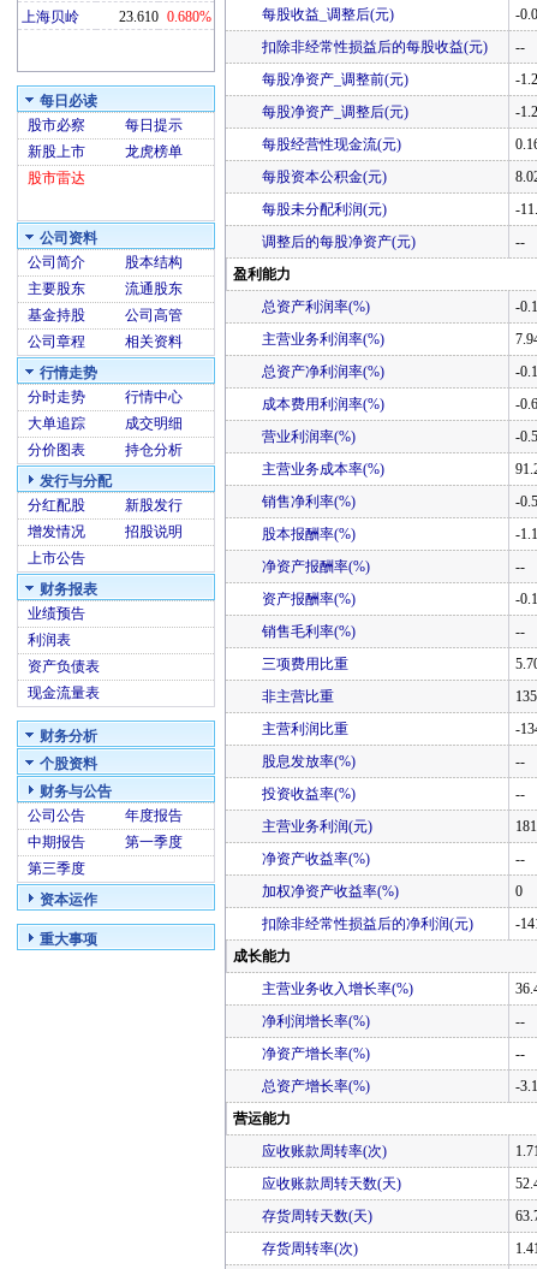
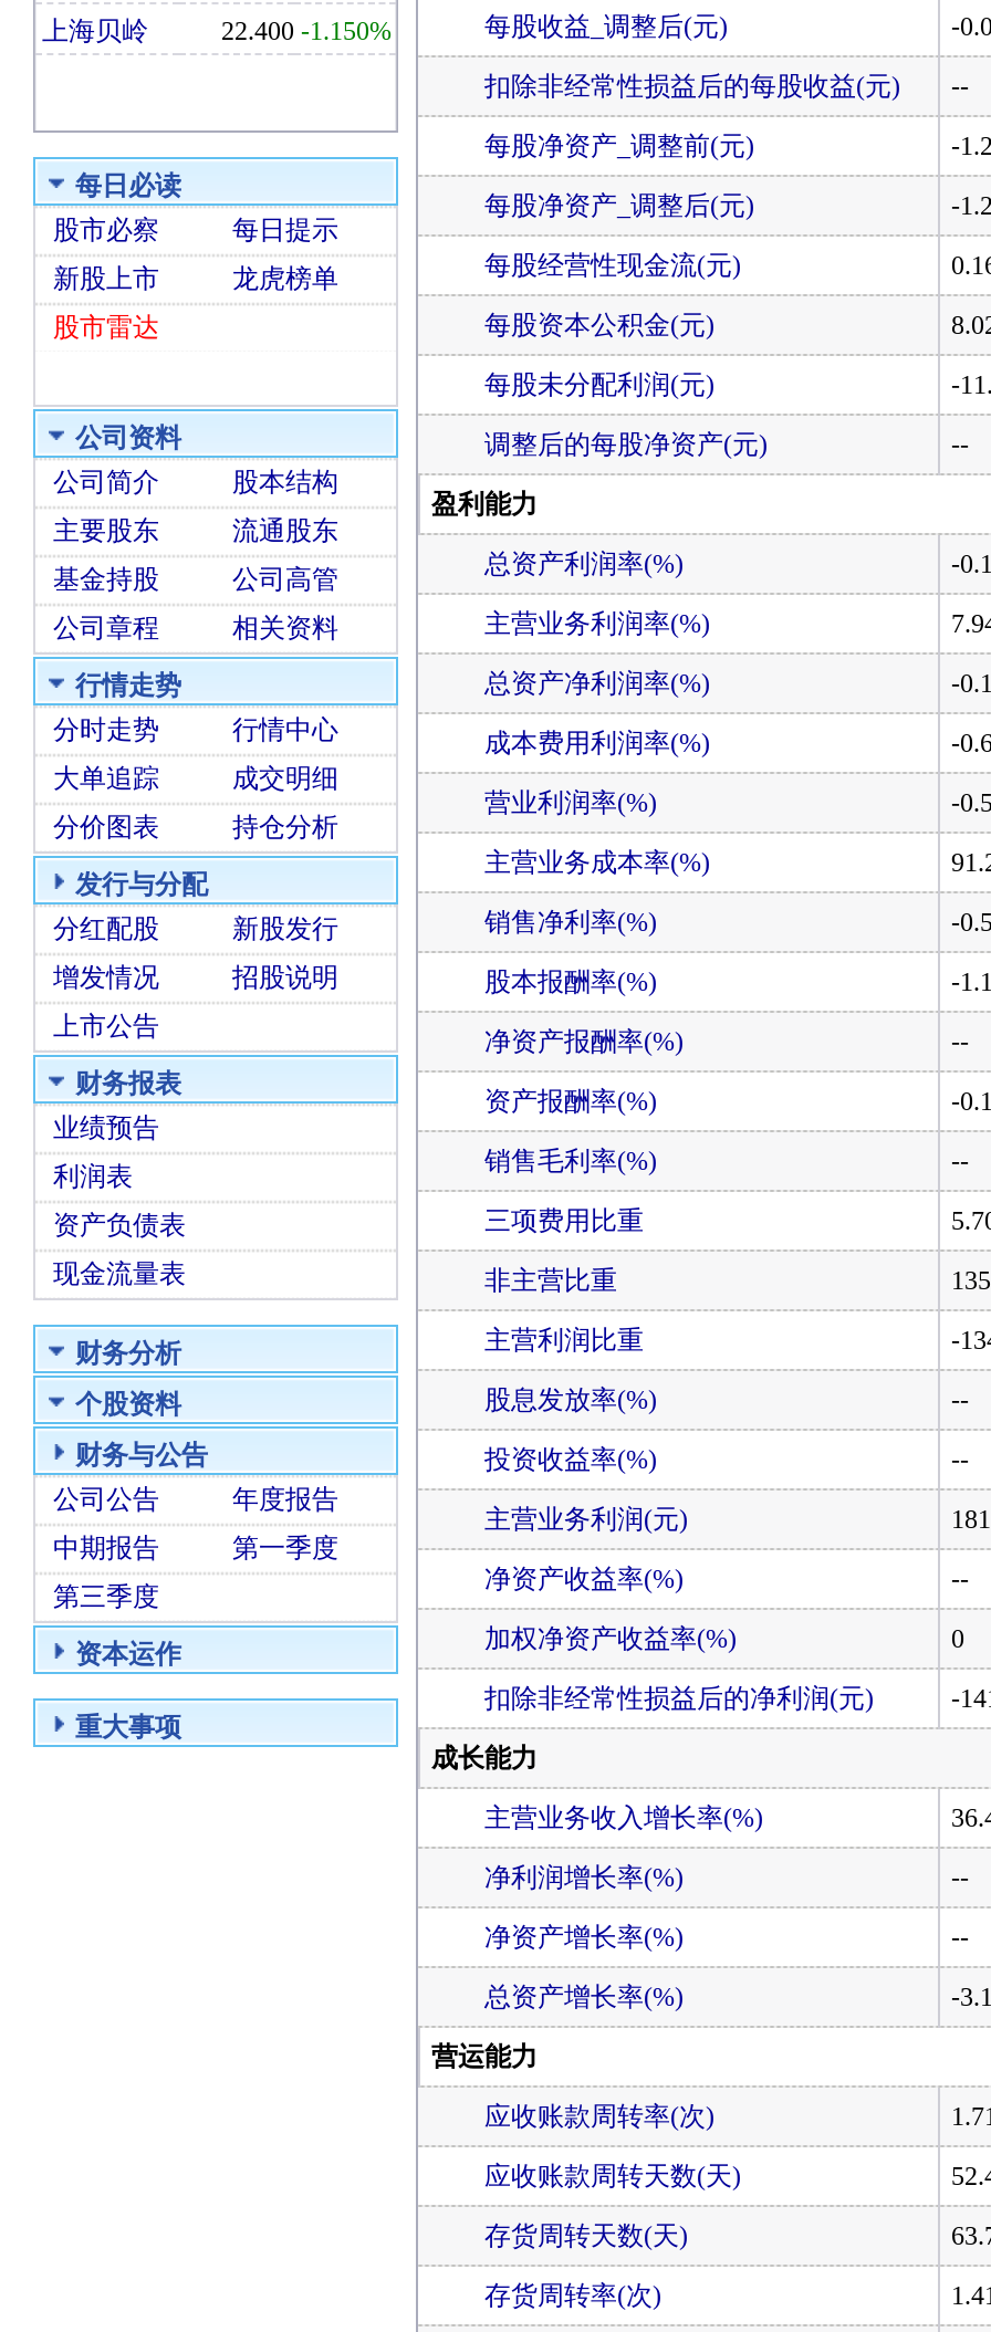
- 23.610 0.680%
+ 22.400 -1.150%
